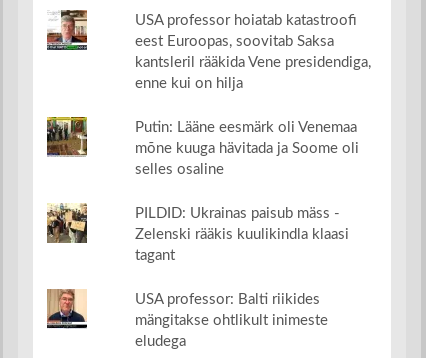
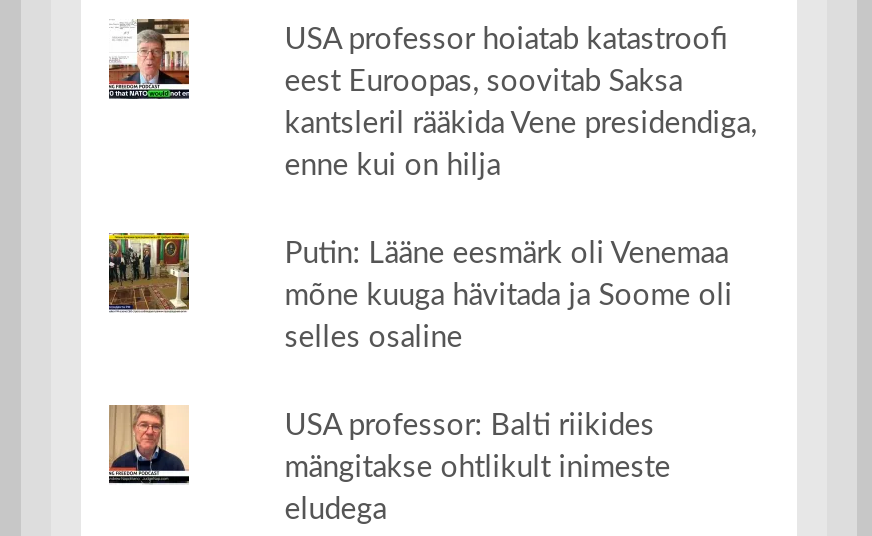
- [image]

- PILDID: Ukrainas paisub mäss -
- Zelenski rääkis kuulikindla klaasi
- tagant
